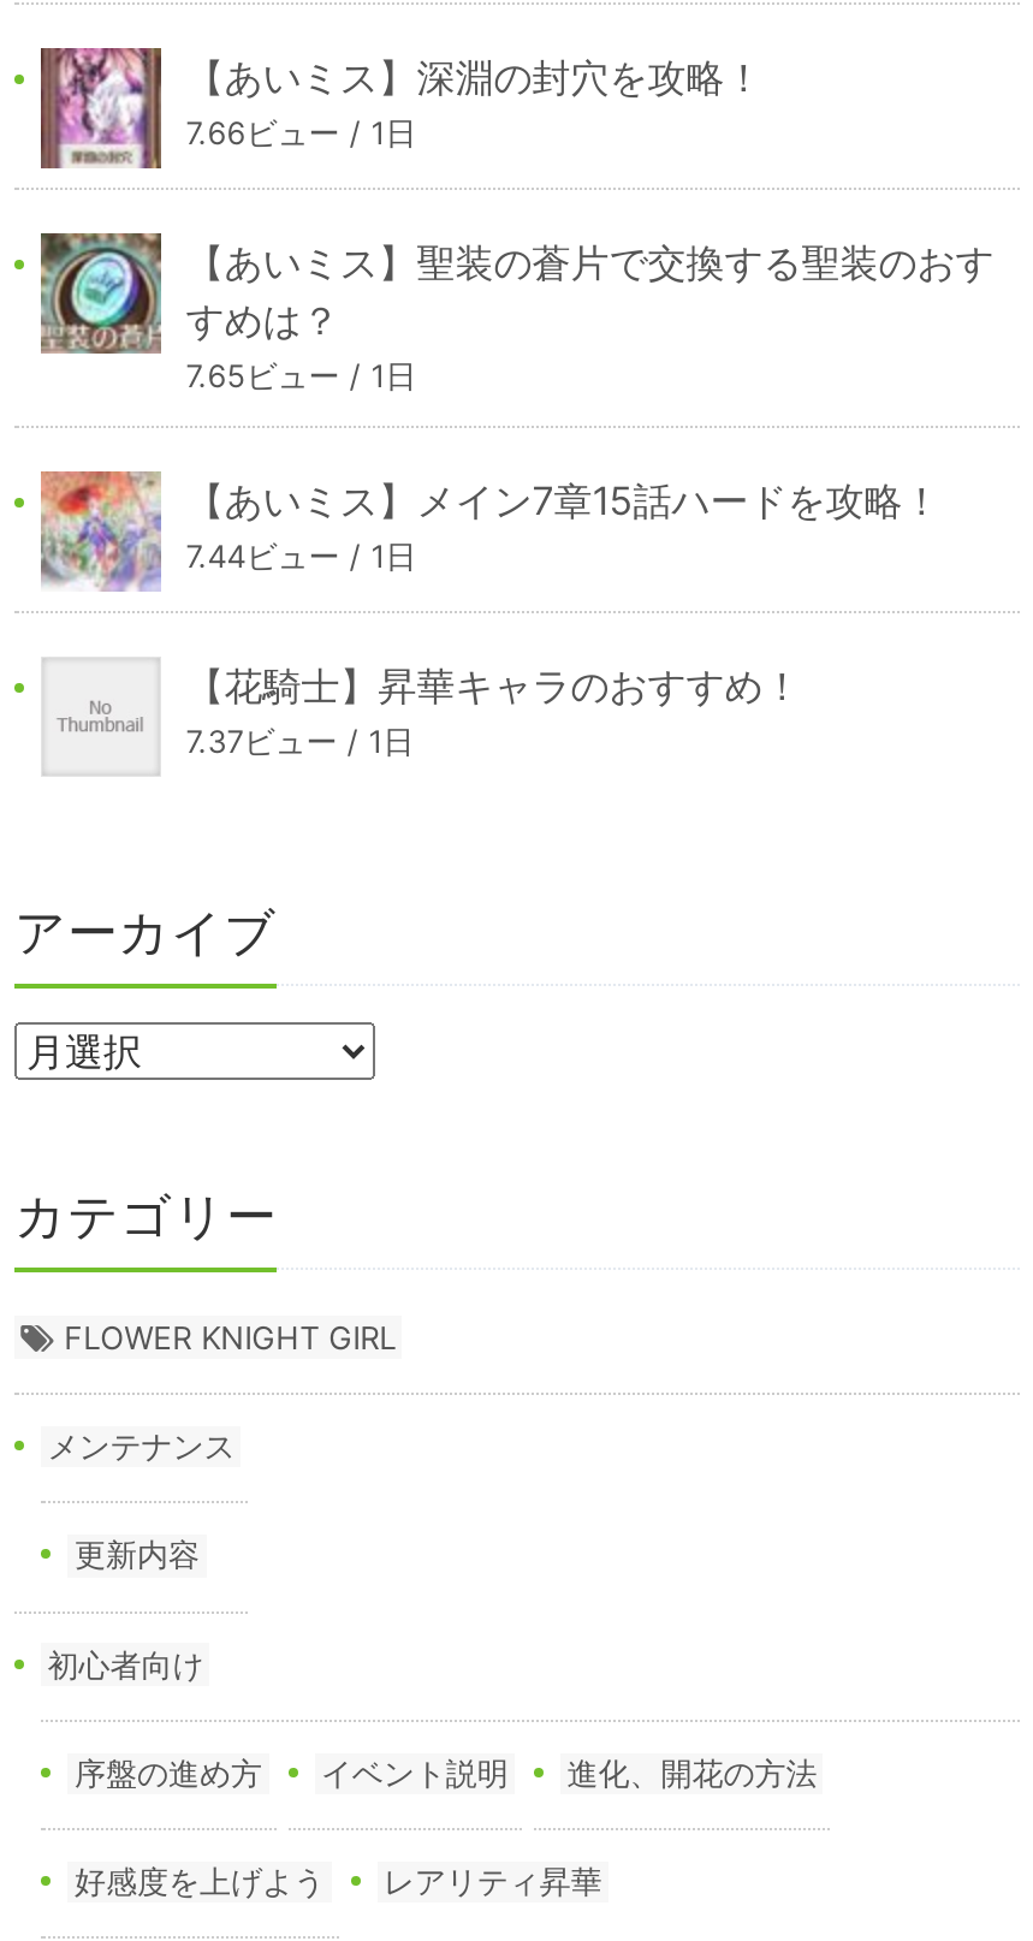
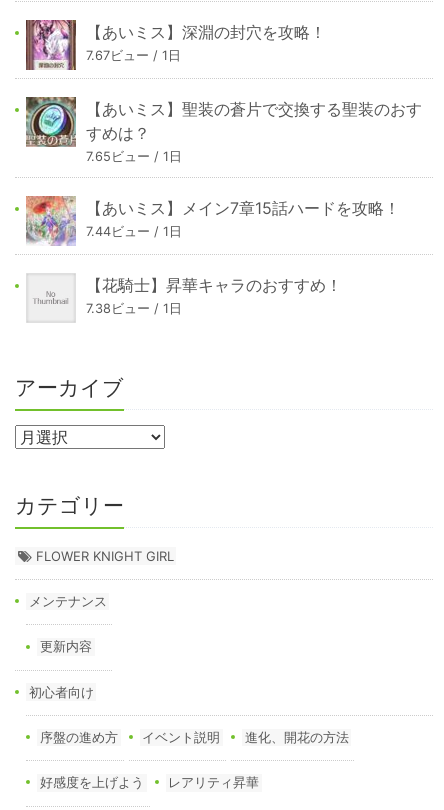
- 7.66ビュー / 1日
+ 7.67ビュー / 1日

- 7.37ビュー / 1日
+ 7.38ビュー / 1日
